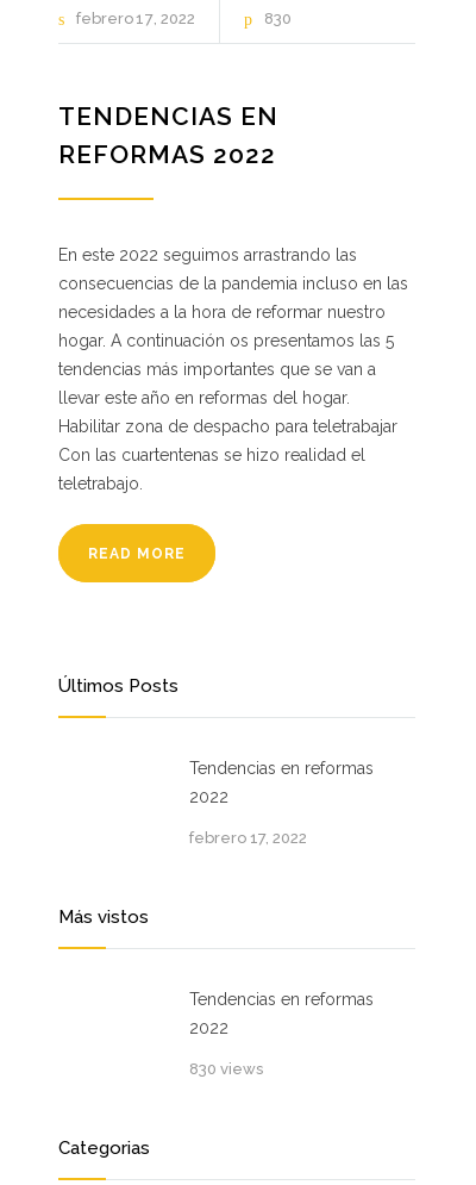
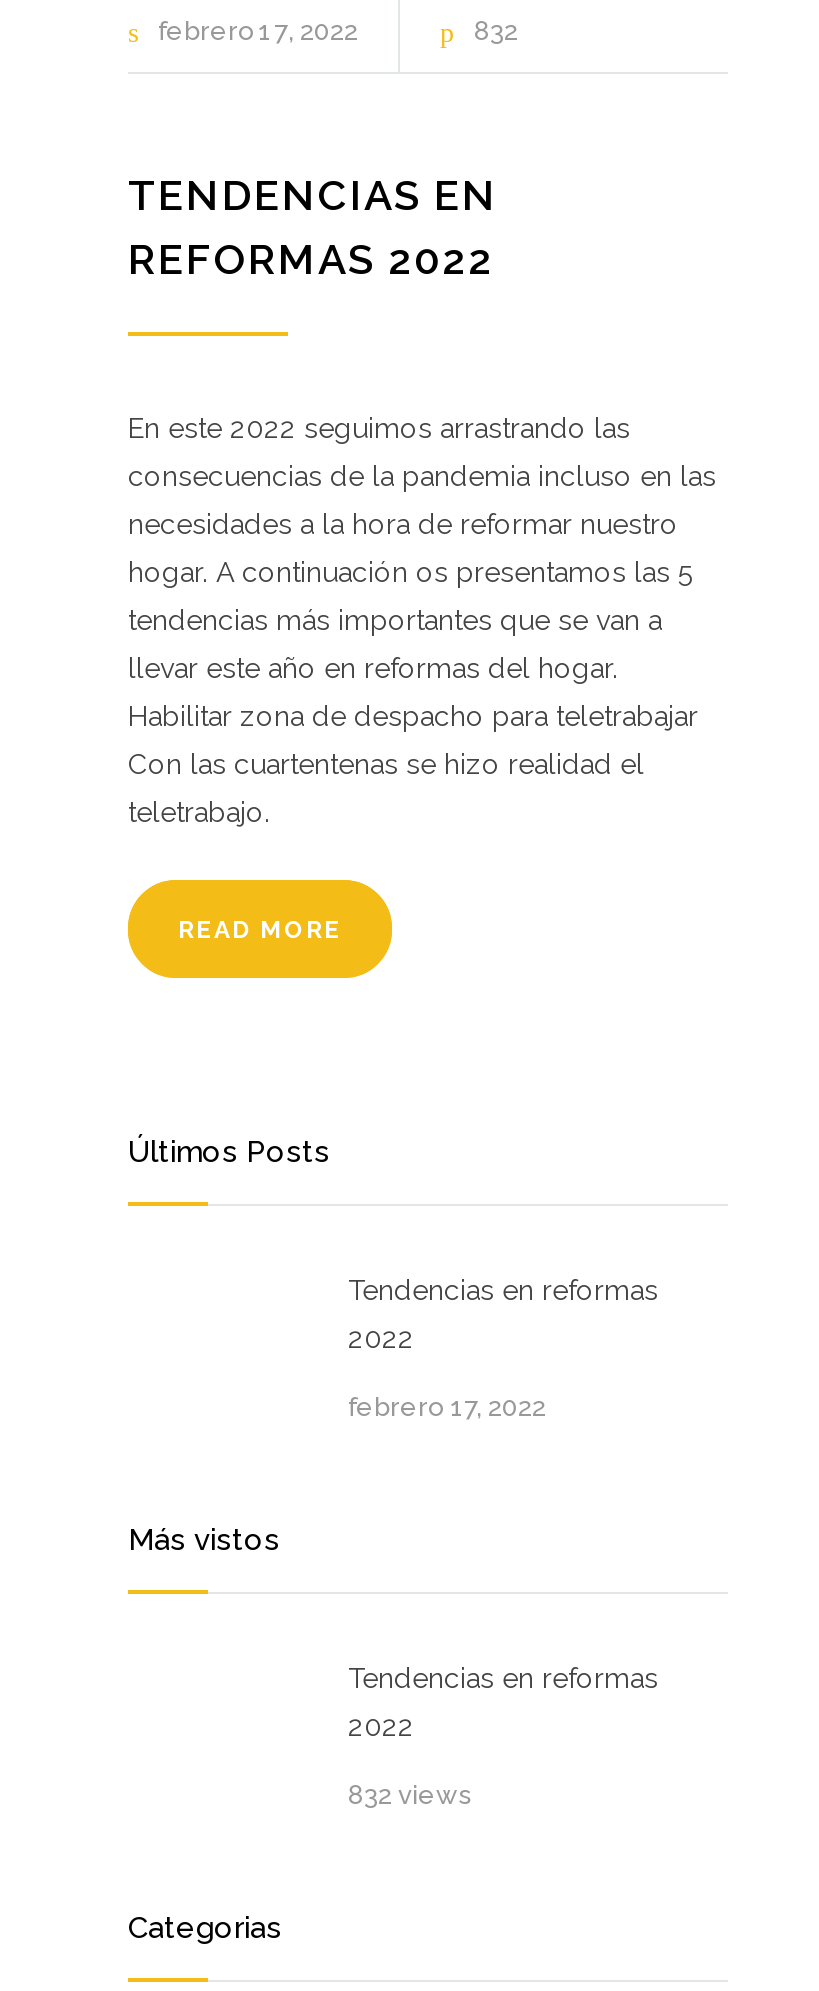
- 830
+ 832

- 830 views
+ 832 views
